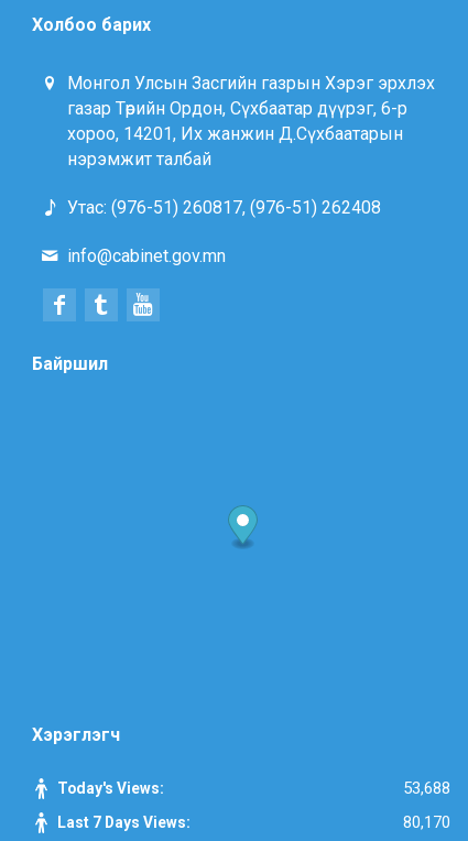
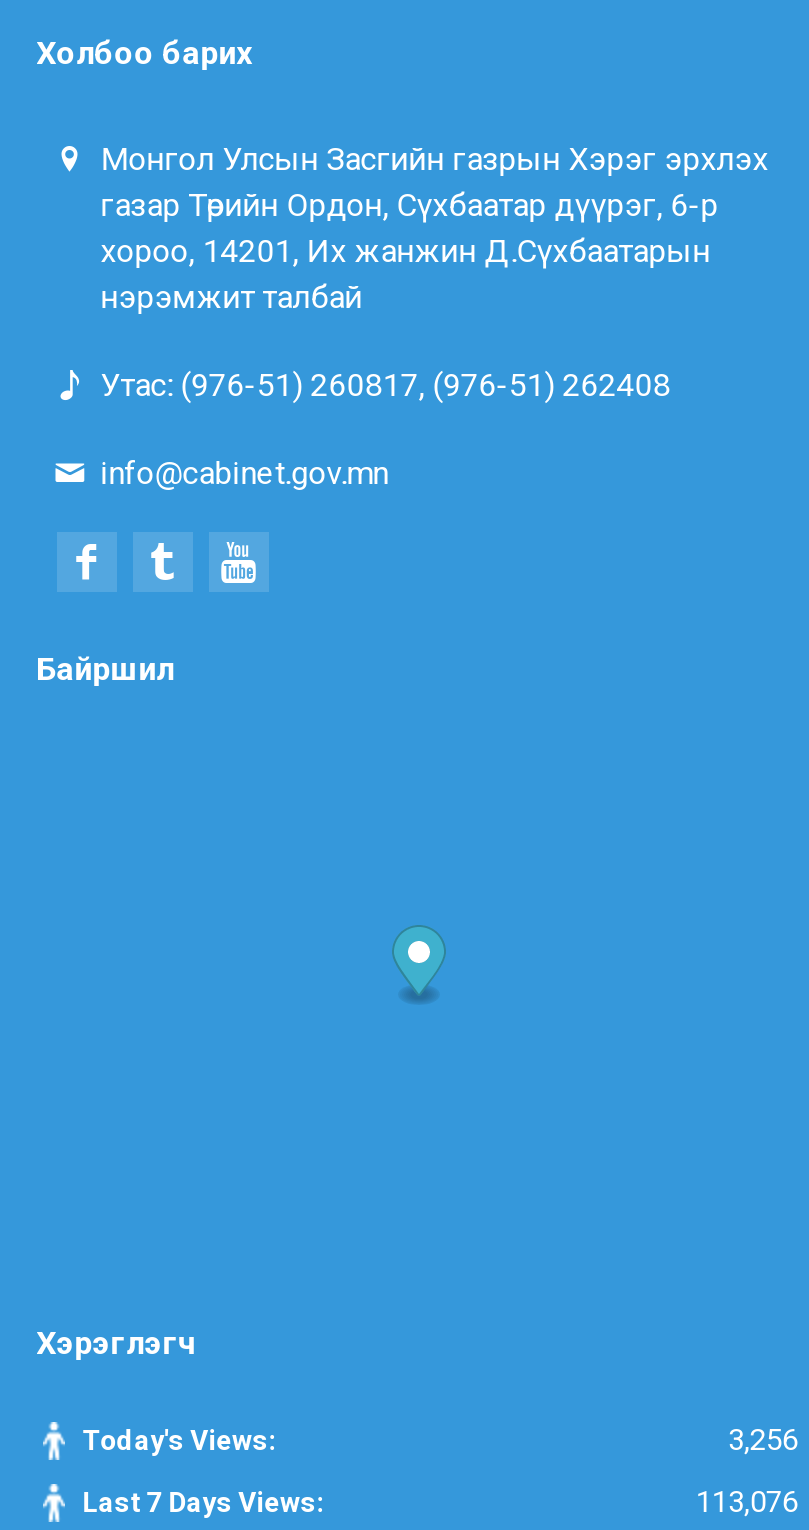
- 53,688
+ 3,256

- 80,170
+ 113,076
